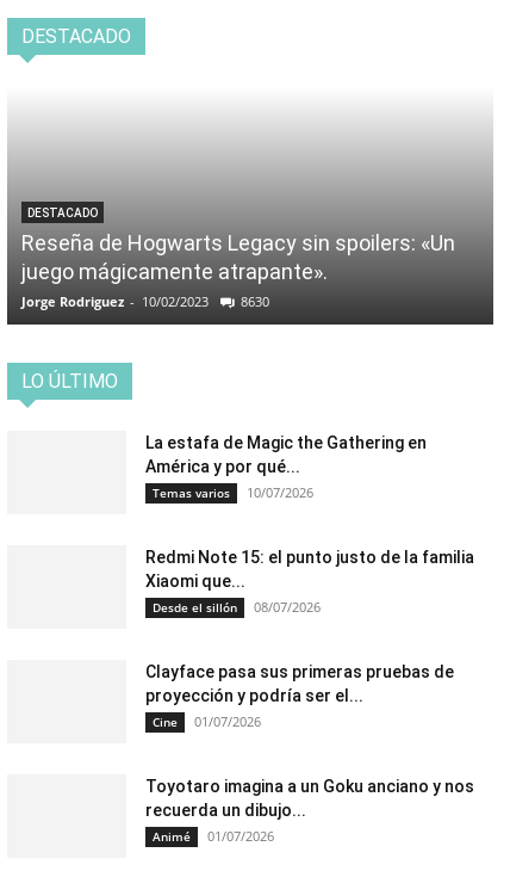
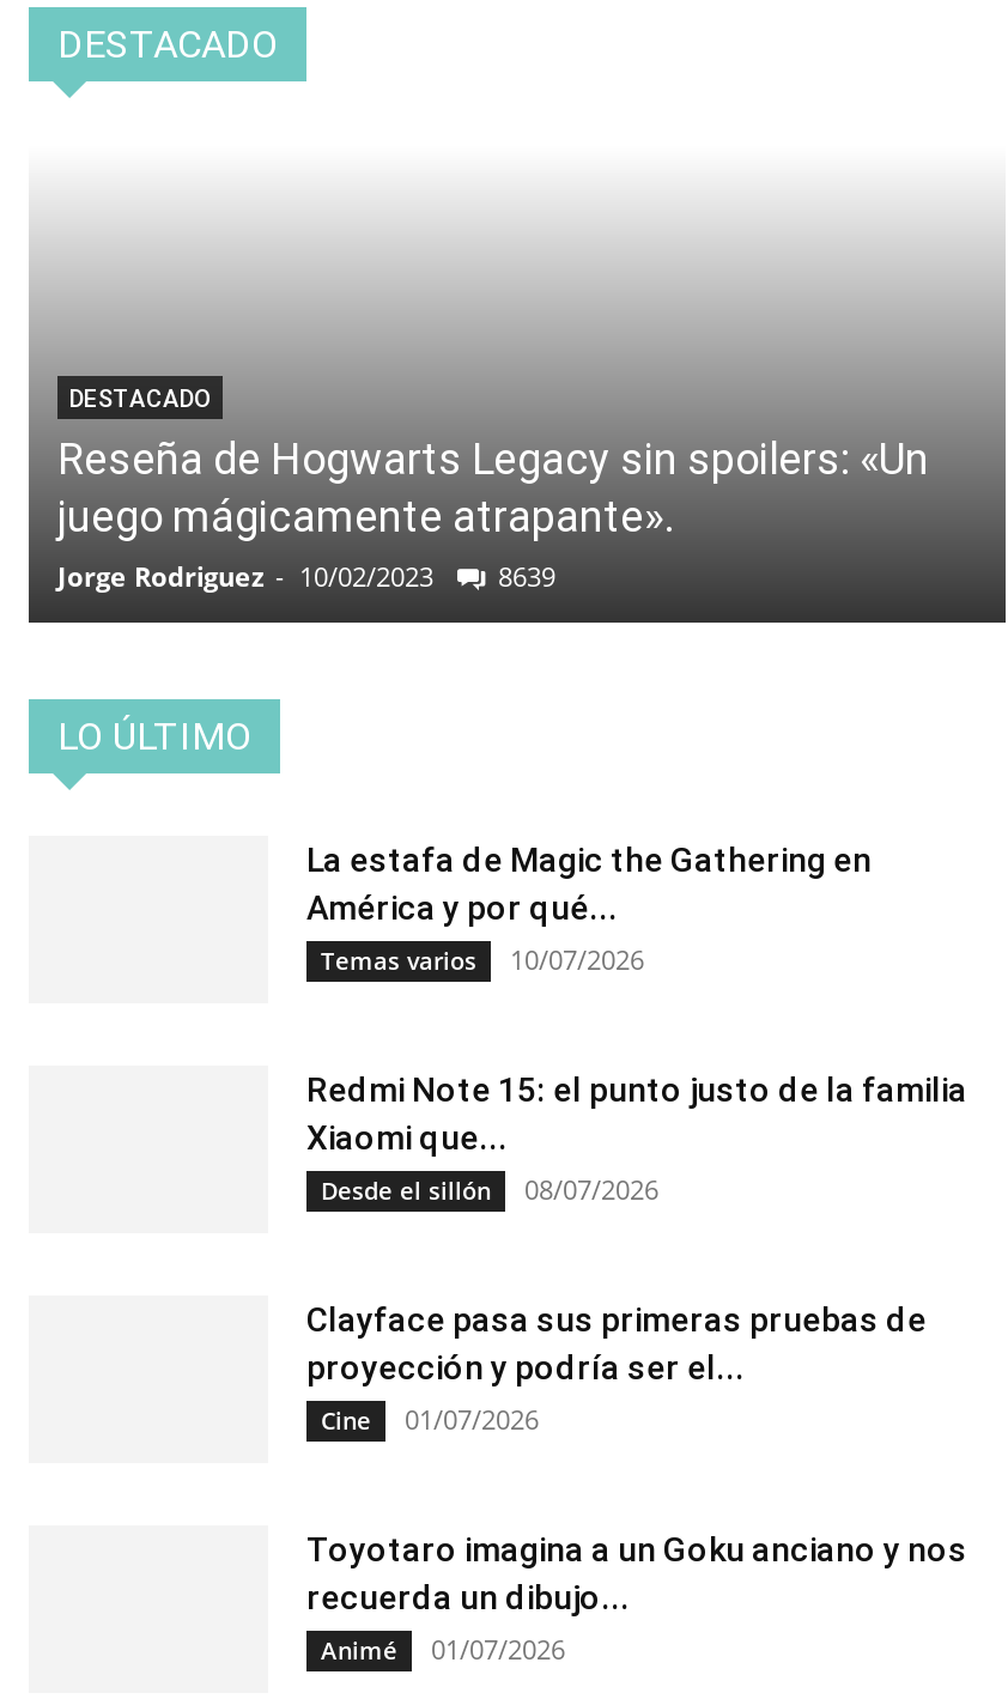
- Jorge Rodriguez - 10/02/2023 8630
+ Jorge Rodriguez - 10/02/2023 8639
